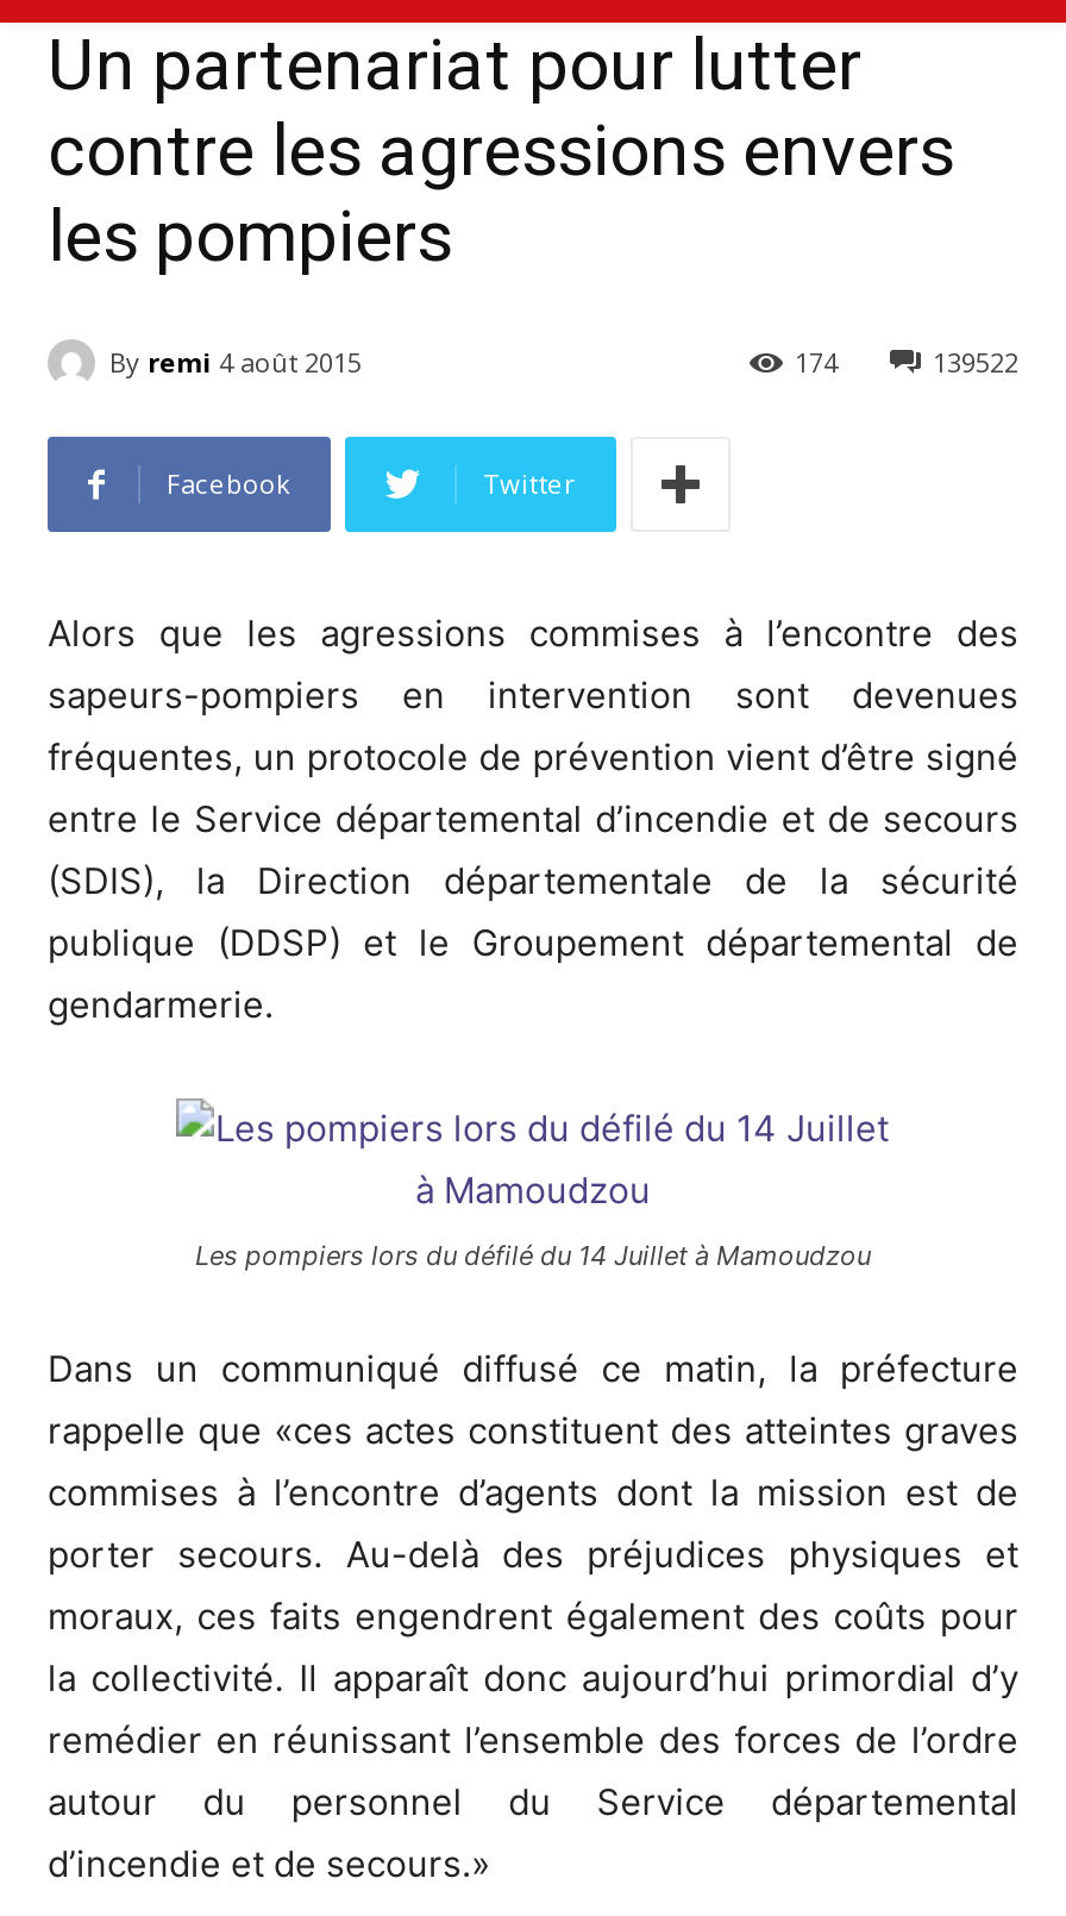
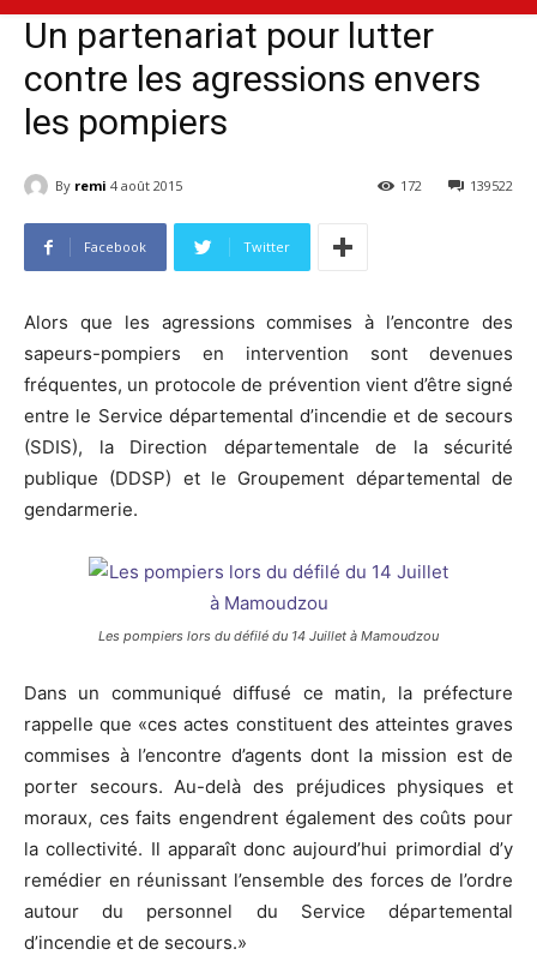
- 174
+ 172
